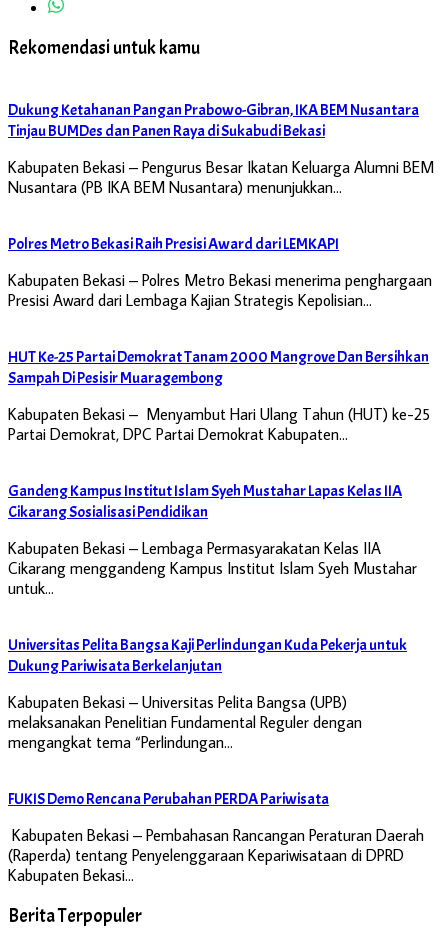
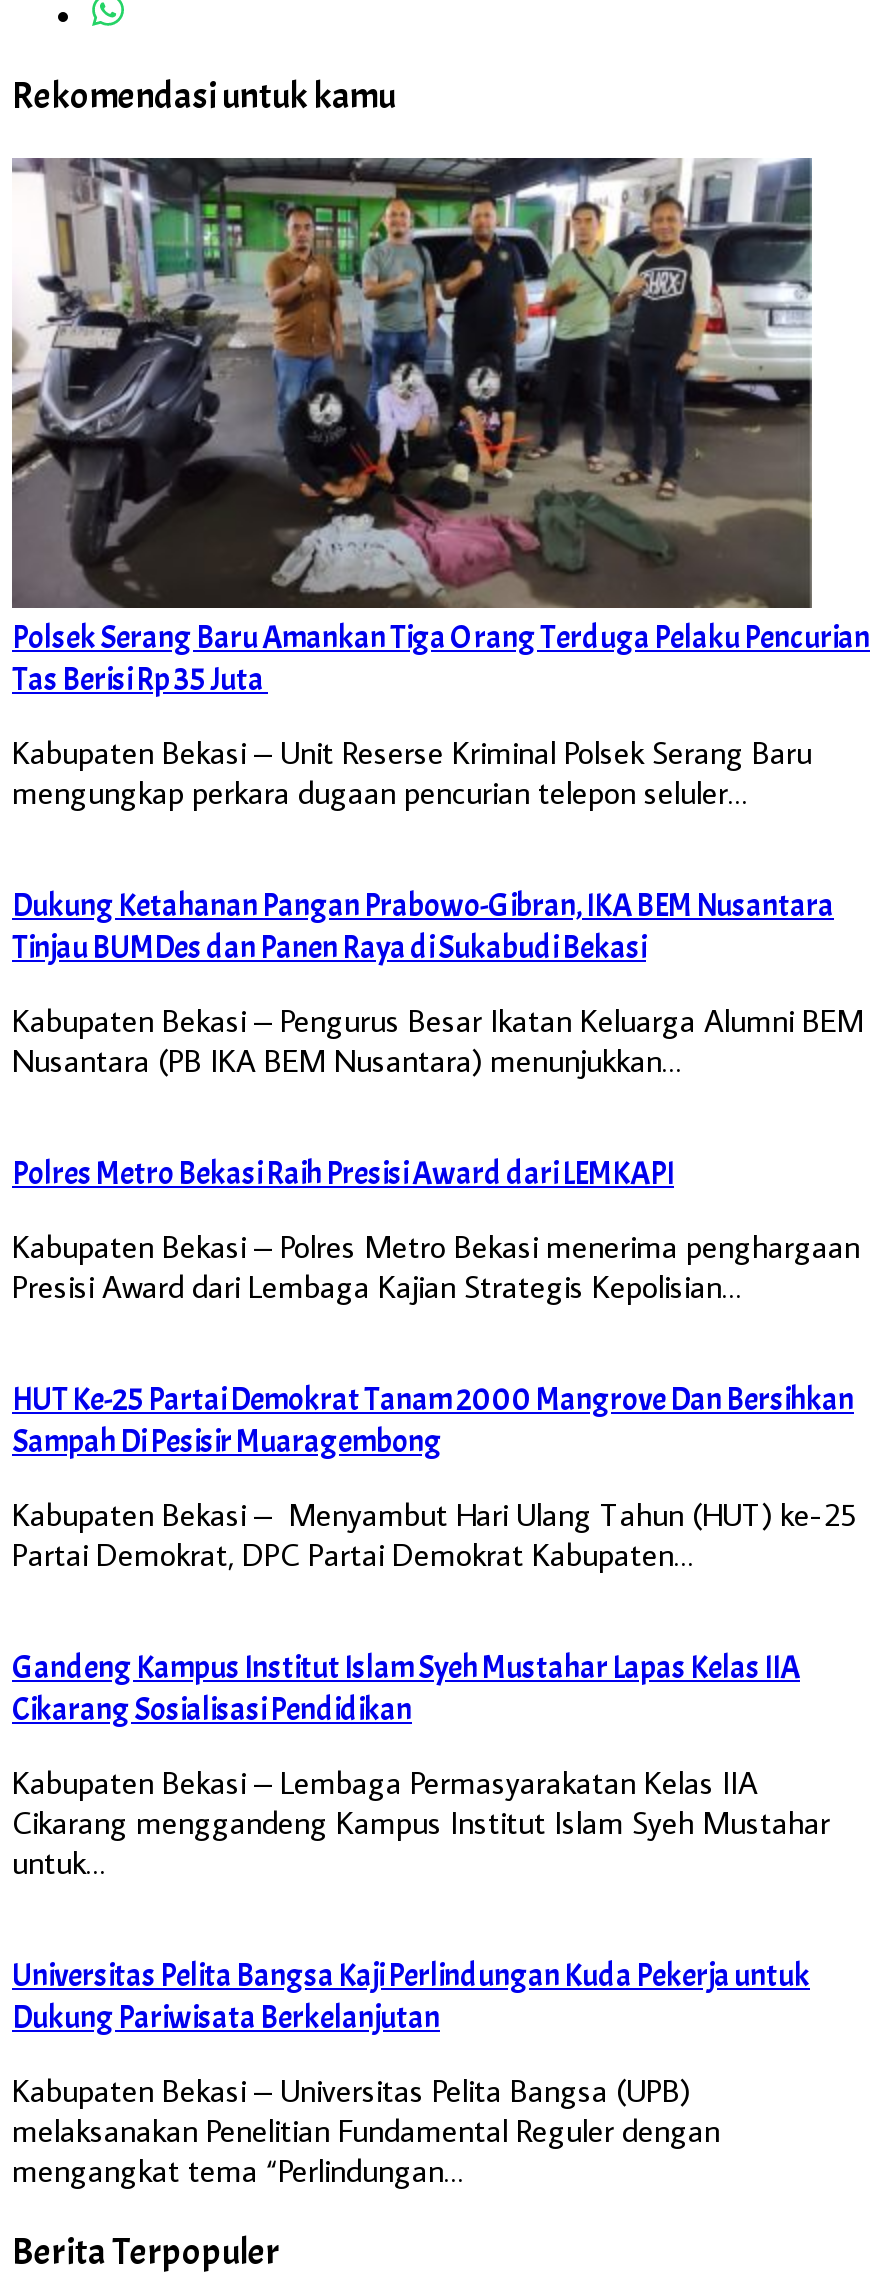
+ [image]
+ Polsek Serang Baru Amankan Tiga Orang Terduga Pelaku Pencurian
+ Tas Berisi Rp 35 Juta
+ Kabupaten Bekasi – Unit Reserse Kriminal Polsek Serang Baru
+ mengungkap perkara dugaan pencurian telepon seluler…

moved down: Dukung Ketahanan Pangan Prabowo-Gibran, IKA BEM Nusantara | Tinjau BUMDes dan Panen Raya di Sukabudi Bekasi | Kabupaten Bekasi – Pengurus Besar Ikatan Keluarga Alumni BEM | ... | melaksanakan Penelitian Fundamental Reguler dengan | mengangkat tema “Perlindungan…

- FUKIS Demo Rencana Perubahan PERDA Pariwisata
- Kabupaten Bekasi – Pembahasan Rancangan Peraturan Daerah
- (Raperda) tentang Penyelenggaraan Kepariwisataan di DPRD
- Kabupaten Bekasi…
